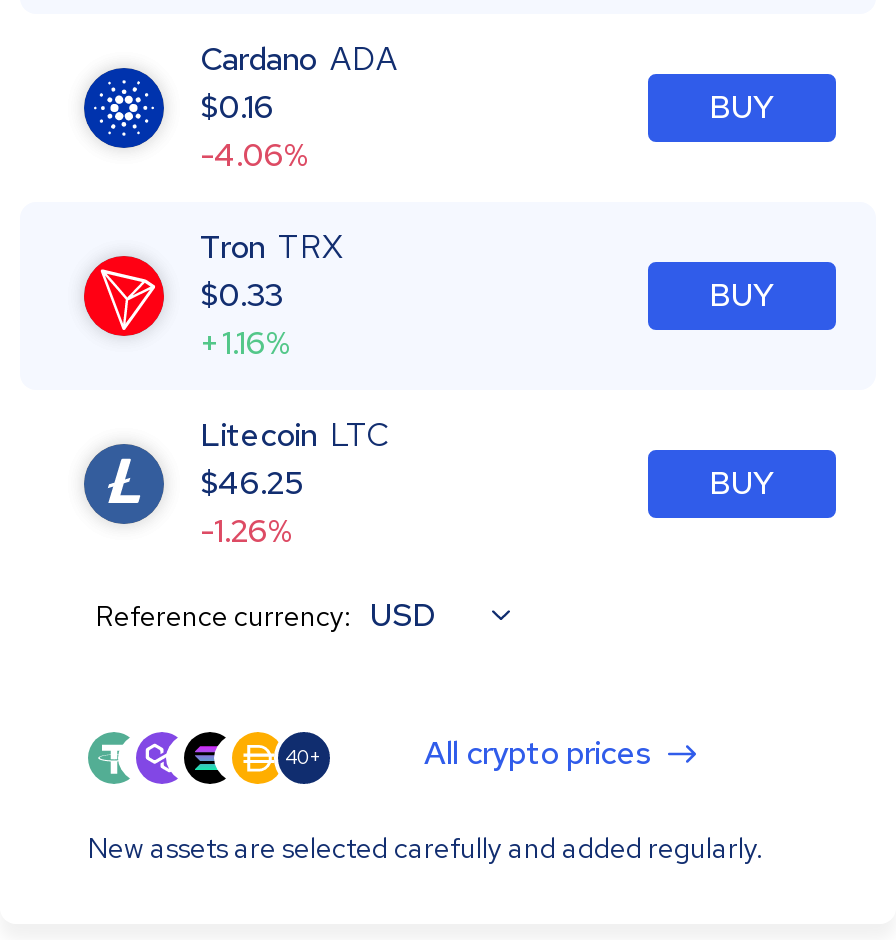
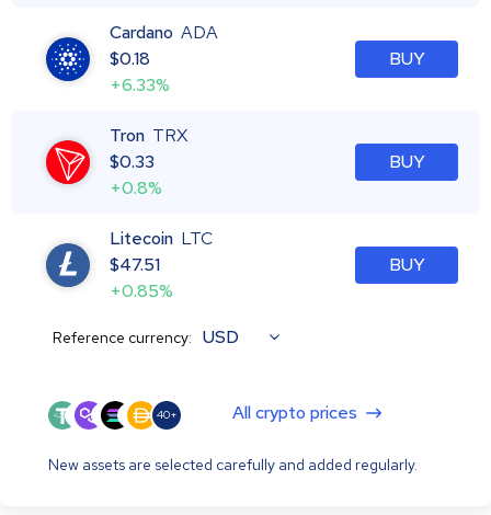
- $0.16
+ $0.18

- -4.06%
+ +6.33%

- +1.16%
+ +0.8%

- $46.25
+ $47.51

- -1.26%
+ +0.85%
